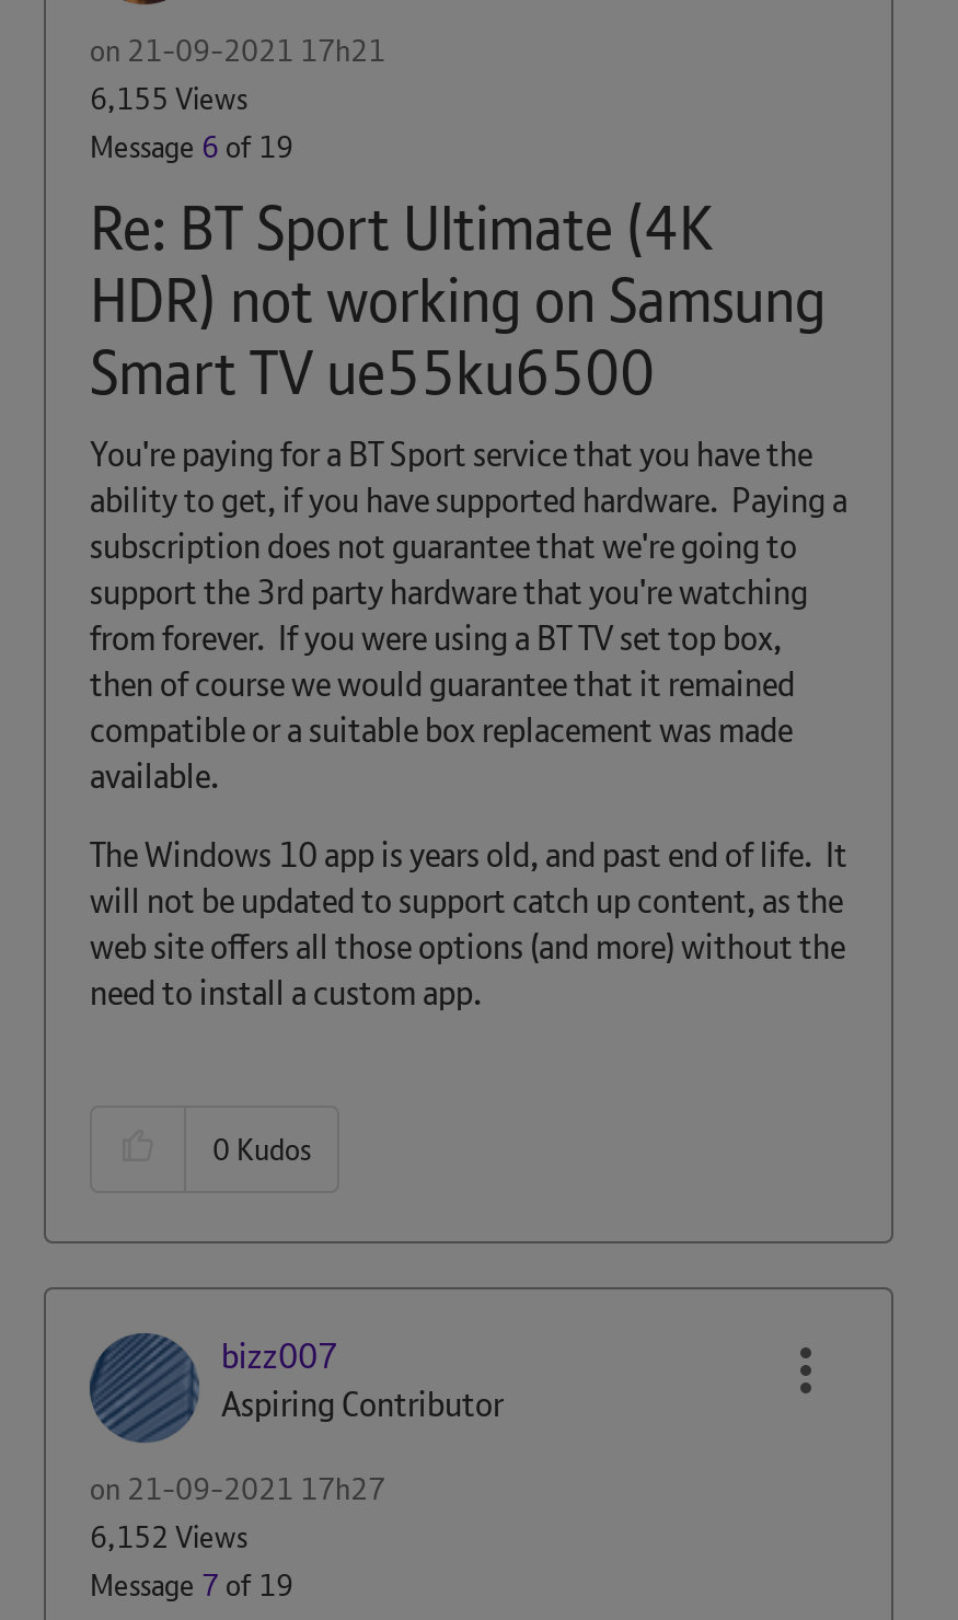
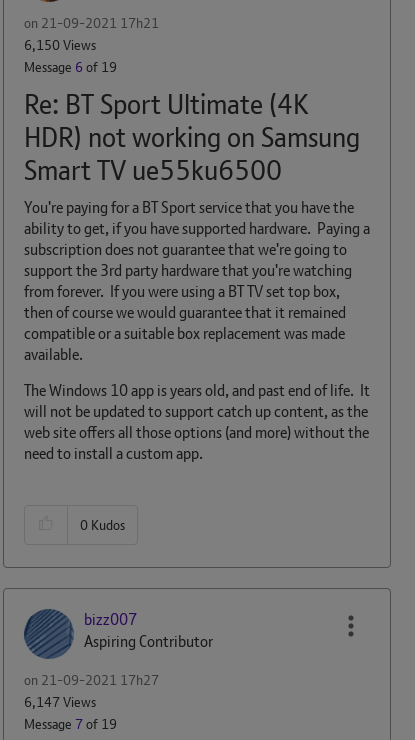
- 6,155 Views
+ 6,150 Views

- 6,152 Views
+ 6,147 Views
